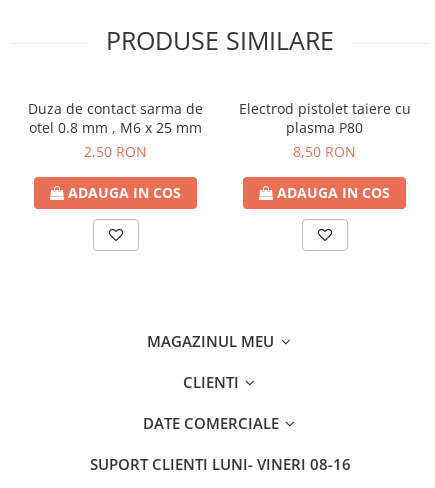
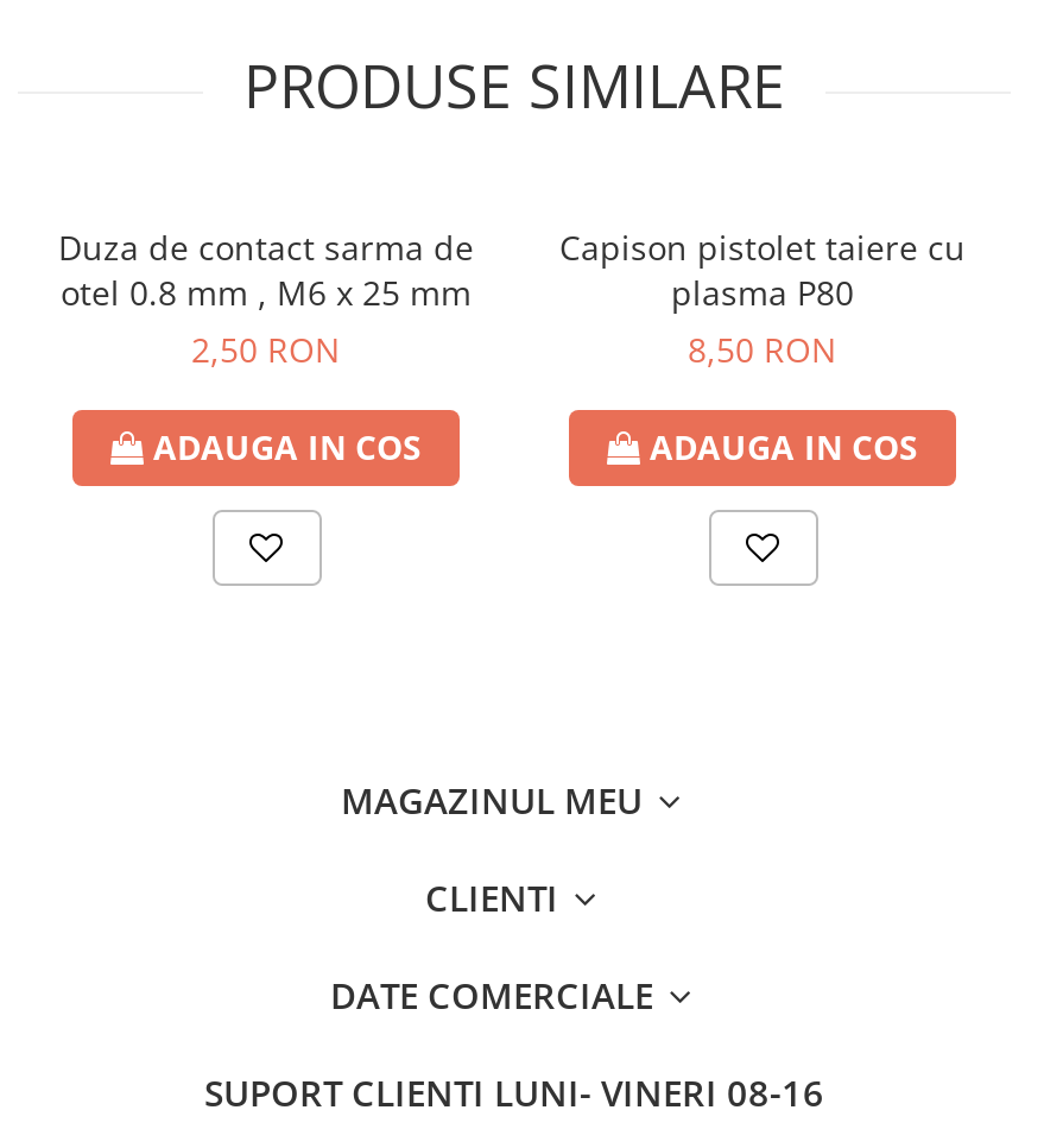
- Electrod pistolet taiere cu
+ Capison pistolet taiere cu
